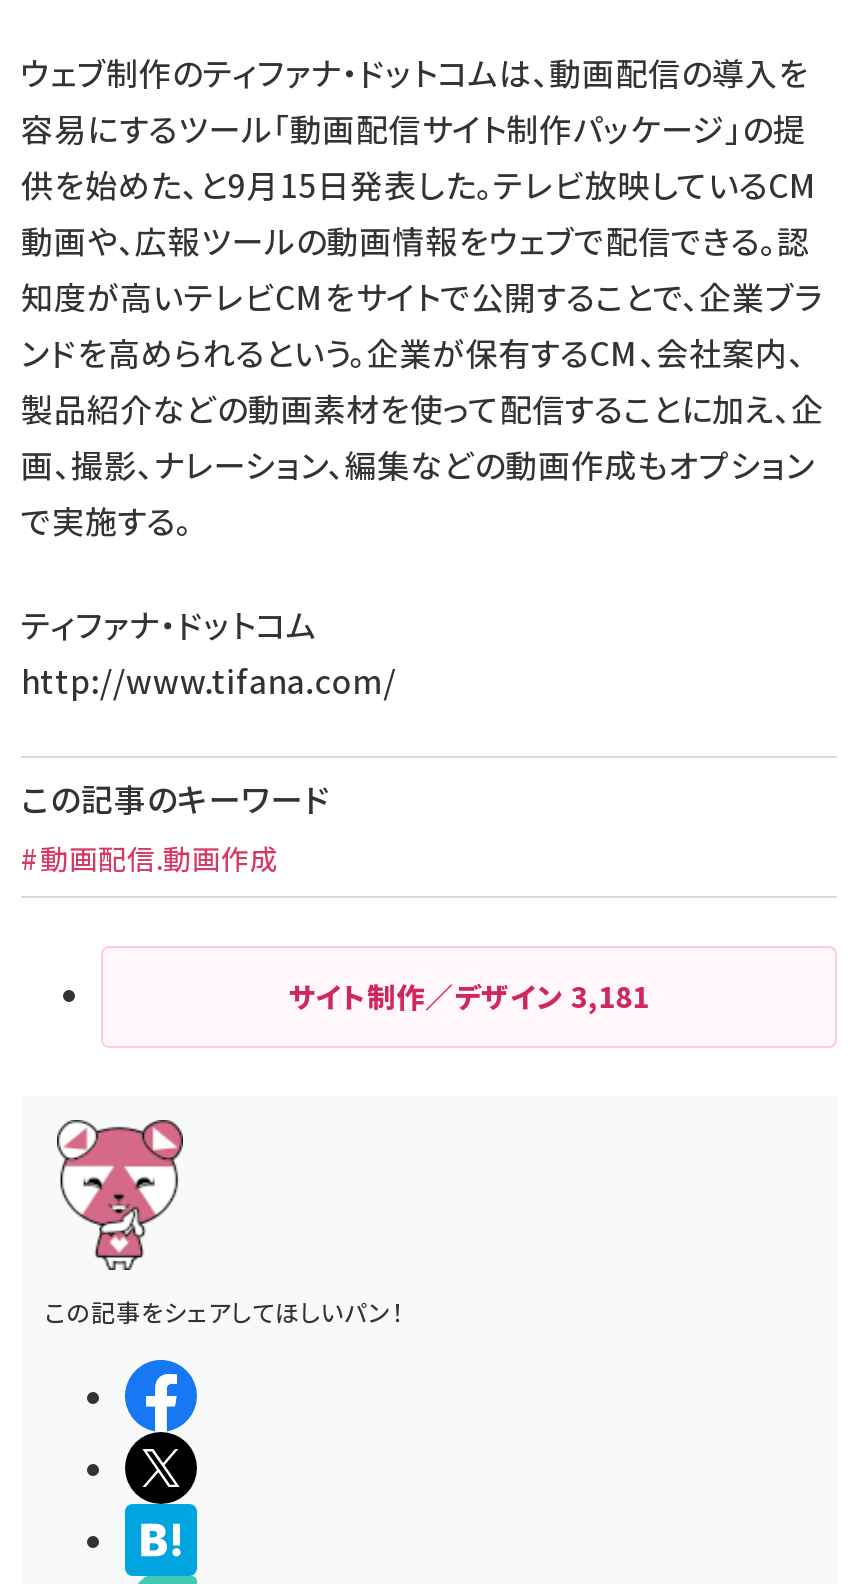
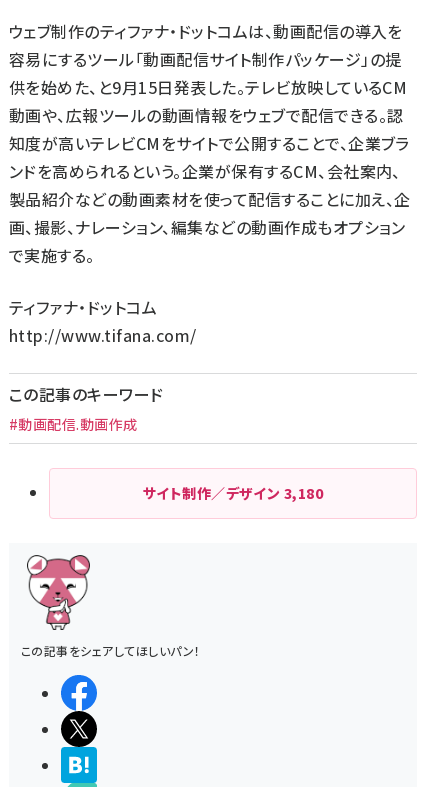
- サイト制作／デザイン3,181
+ サイト制作／デザイン3,180
